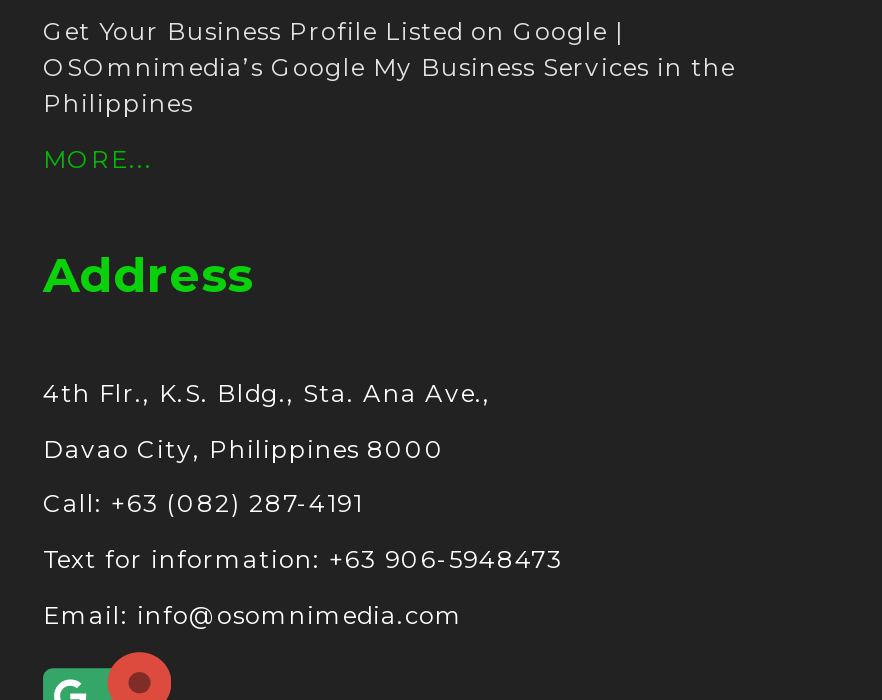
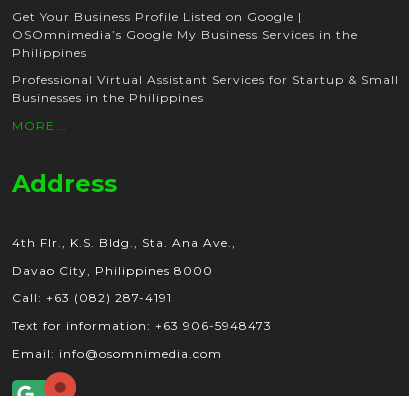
+ Professional Virtual Assistant Services for Startup & Small
+ Businesses in the Philippines
